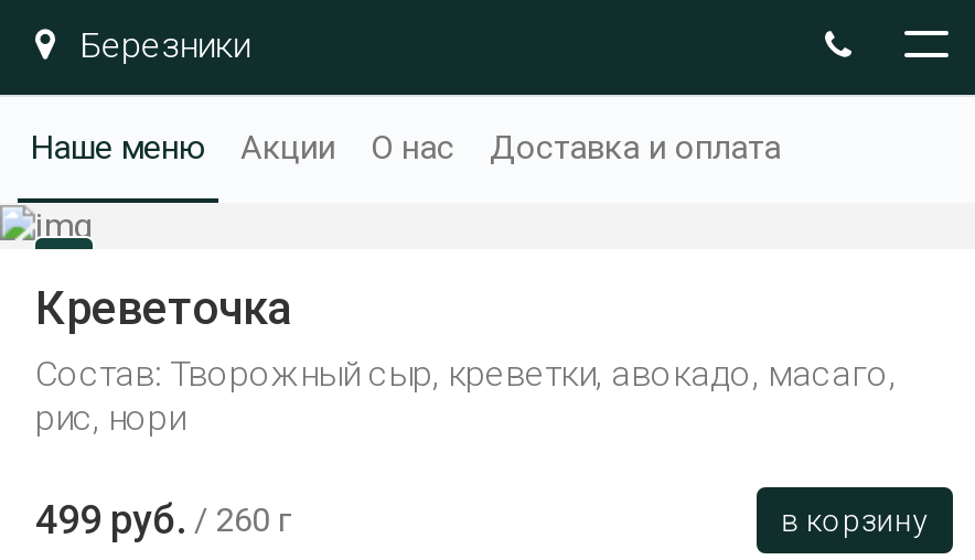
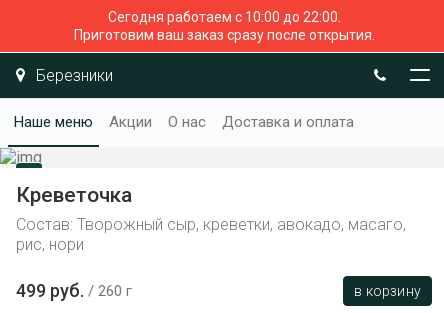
+ Сегодня работаем с 10:00 до 22:00.
+ Приготовим ваш заказ сразу после открытия.
